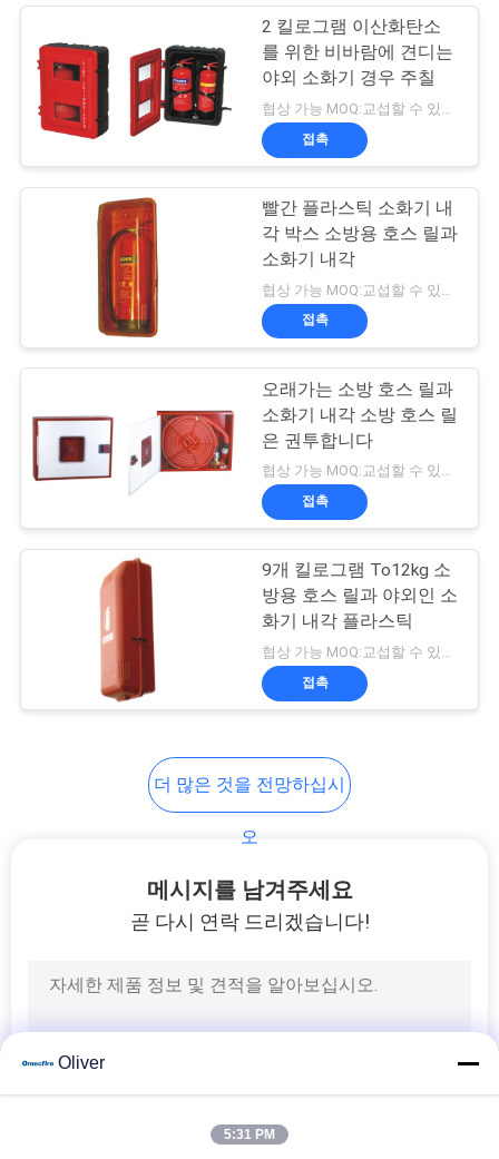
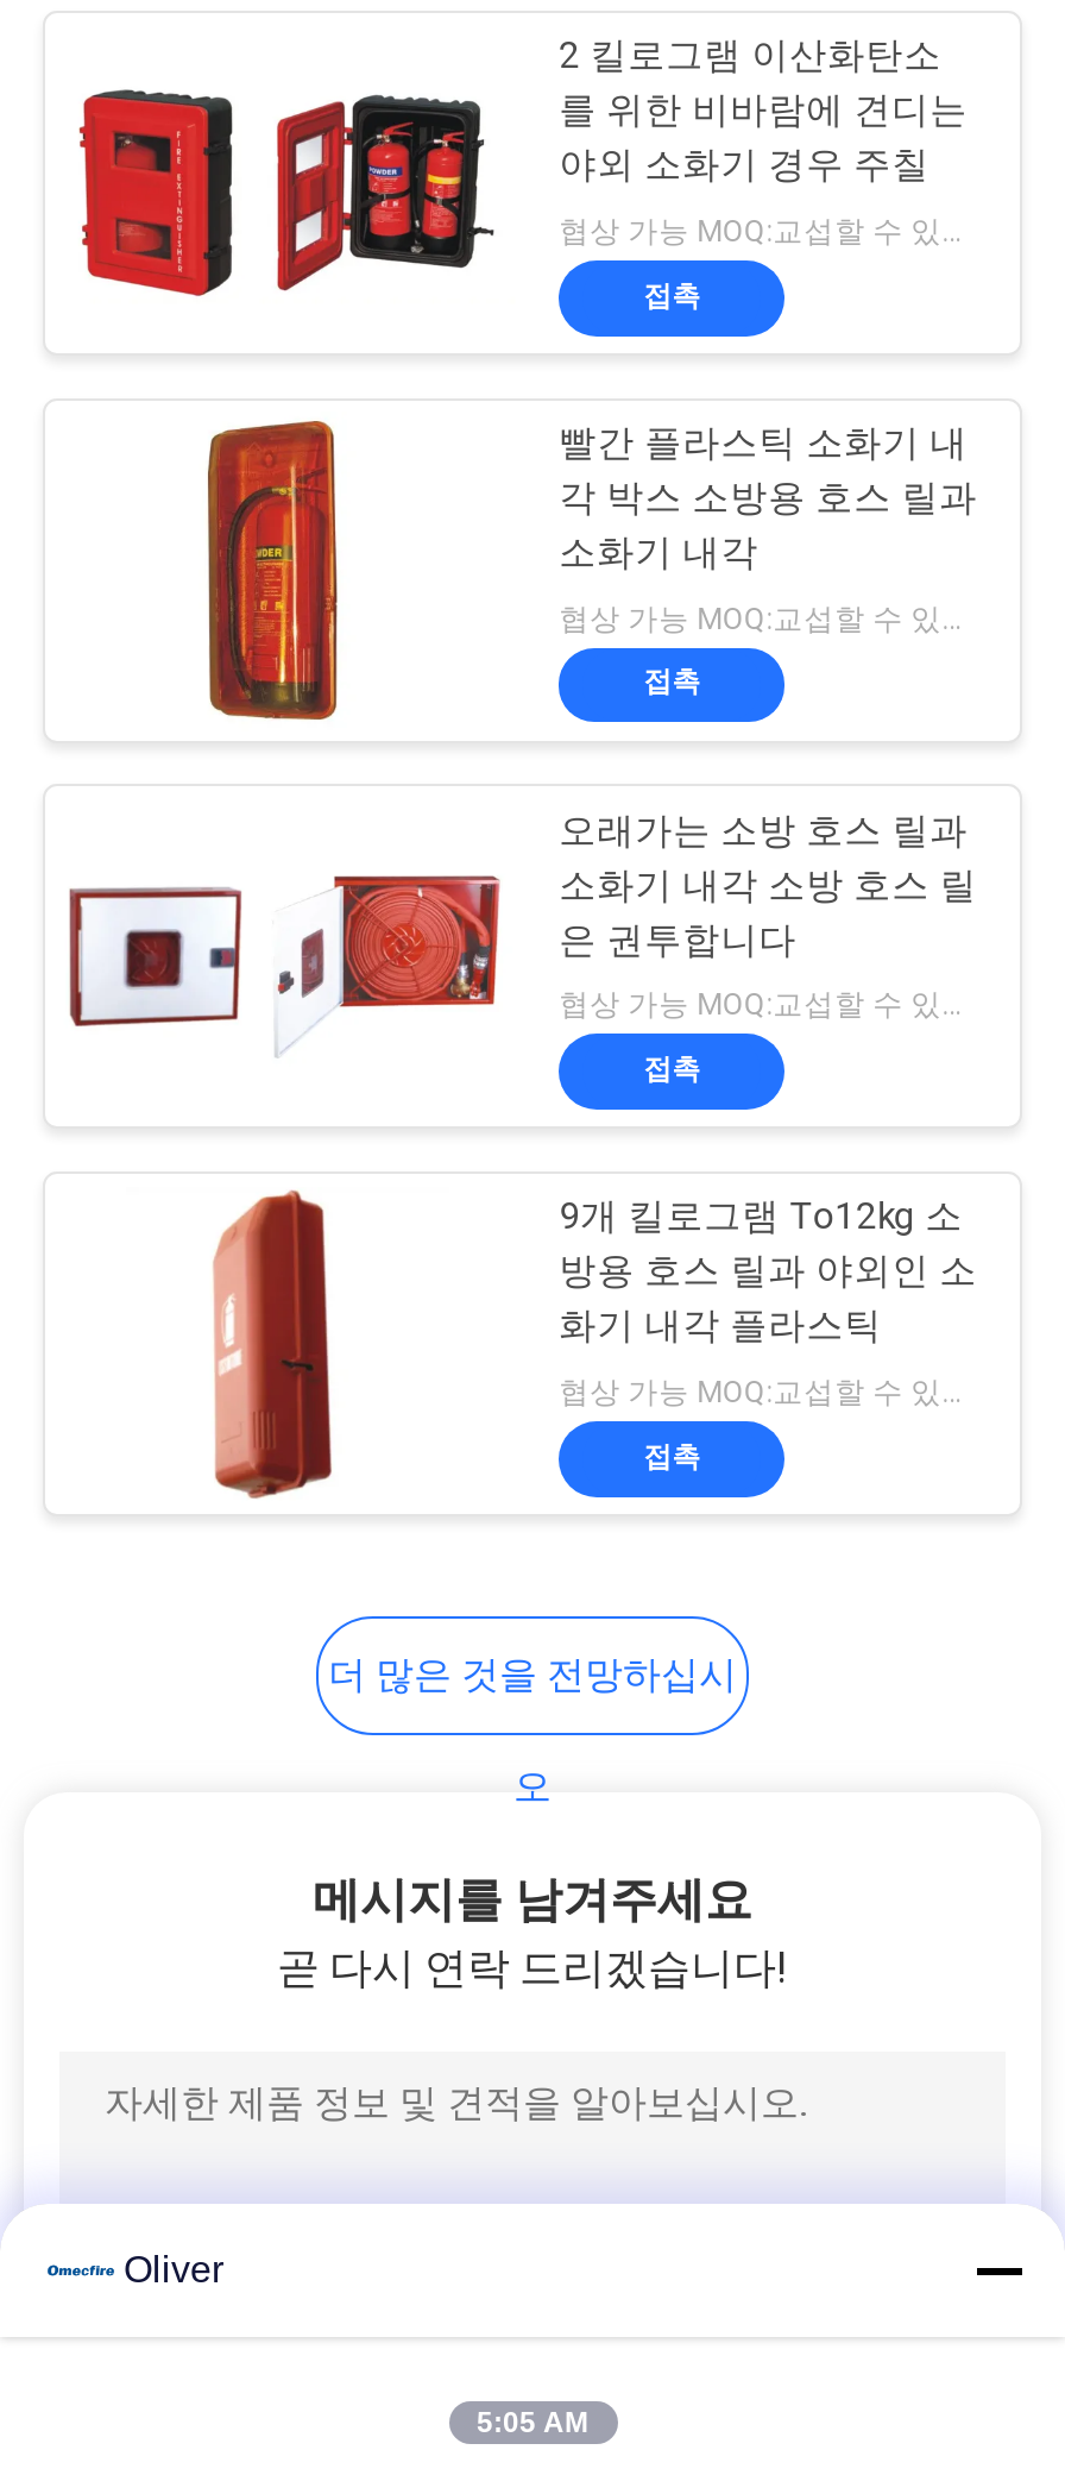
- 5:31 PM
+ 5:05 AM
